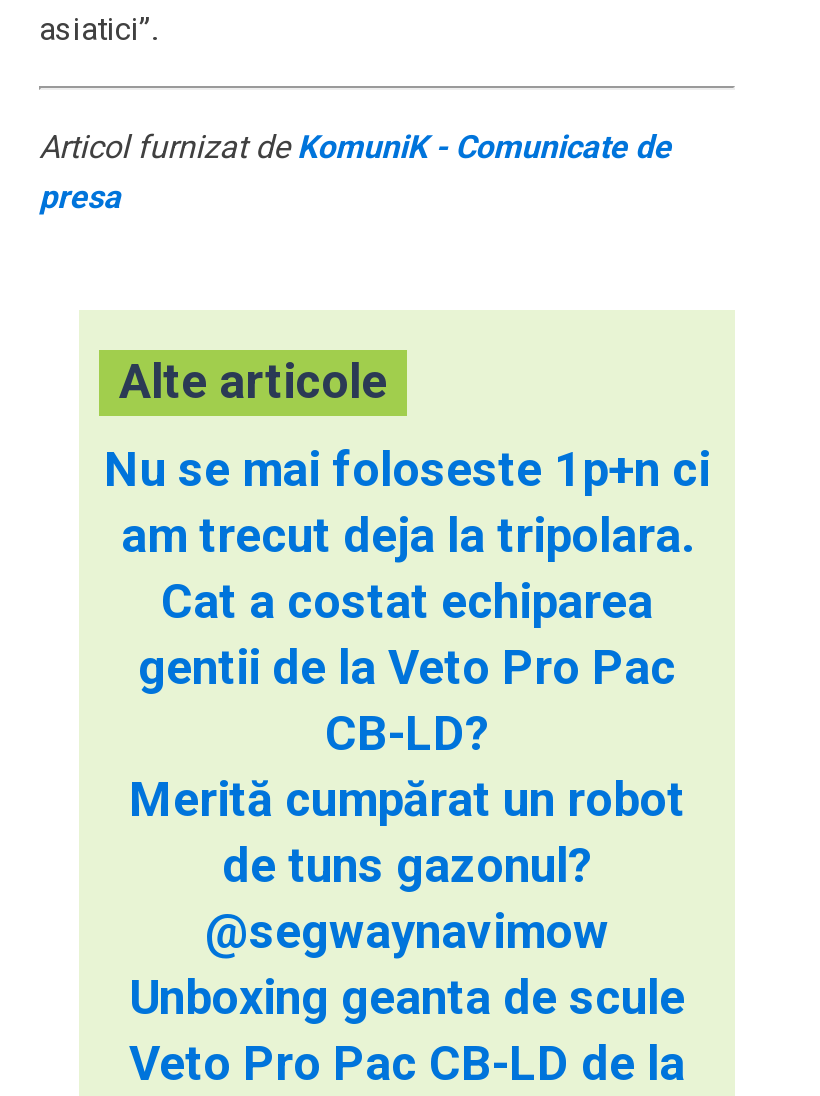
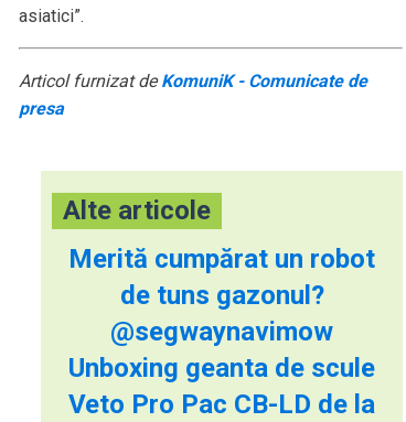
- Nu se mai foloseste 1p+n ci
- am trecut deja la tripolara.
- Cat a costat echiparea
- gentii de la Veto Pro Pac
- CB-LD?
